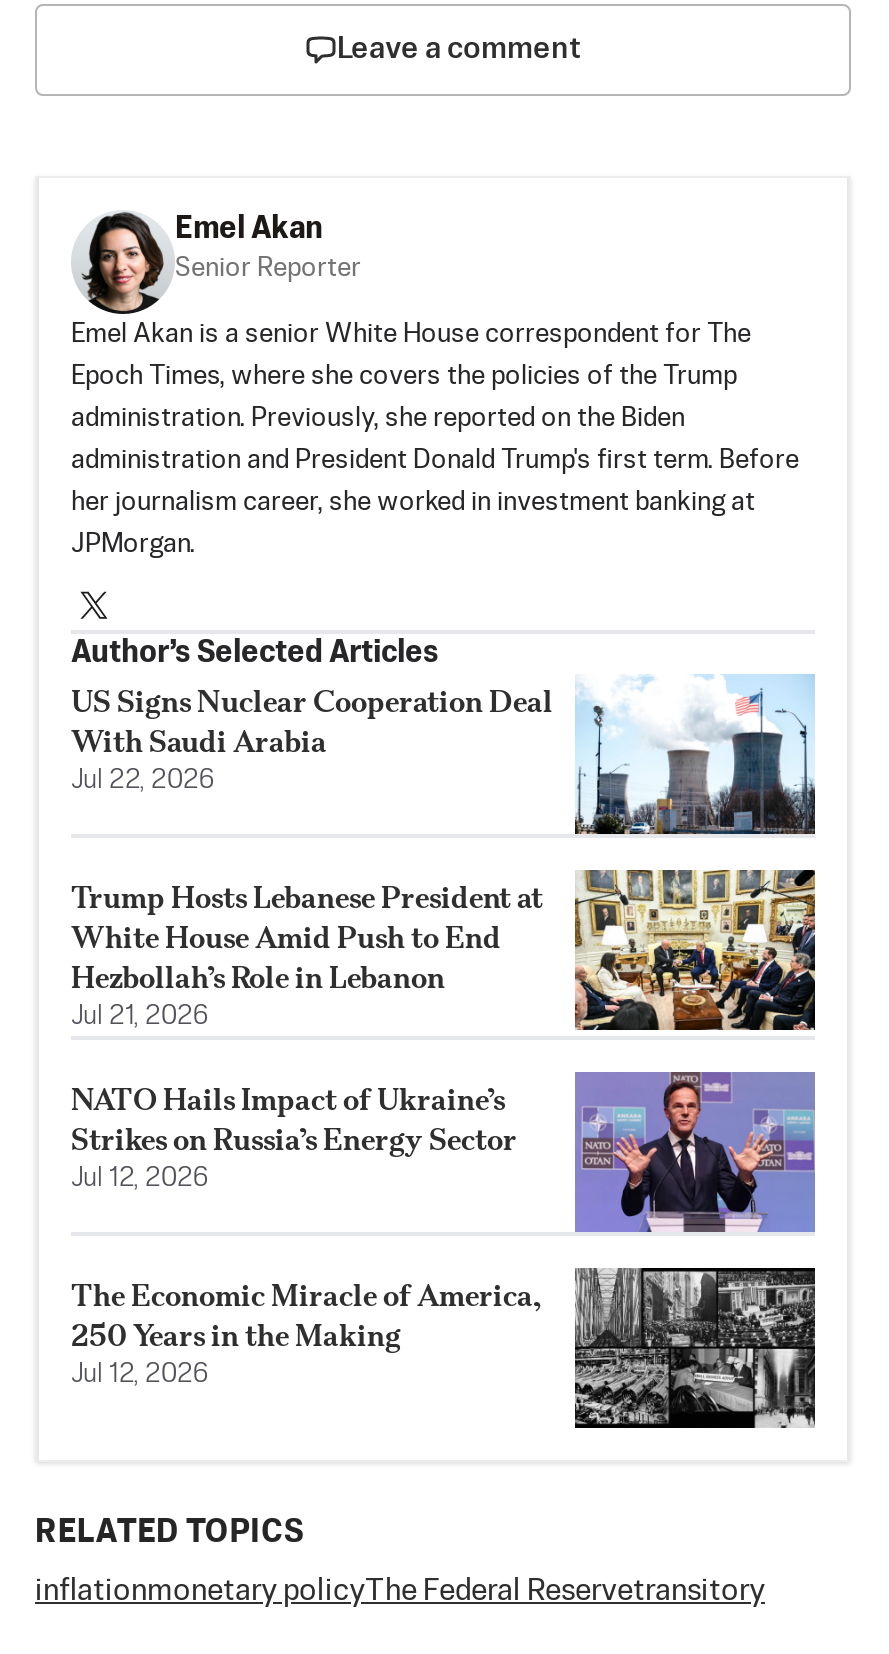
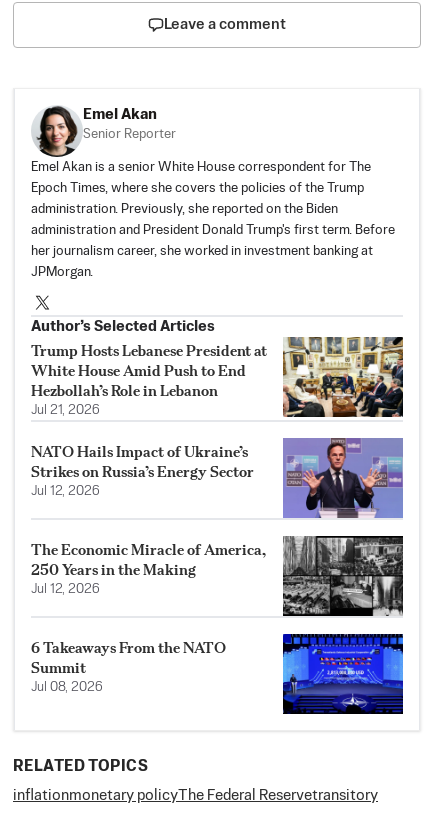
- [image]
- US Signs Nuclear Cooperation Deal
- With Saudi Arabia
- Jul 22, 2026

moved up: [image] | Trump Hosts Lebanese President at | White House Amid Push to End | ... | 250 Years in the Making | Jul 12, 2026

+ 6 Takeaways From the NATO
+ Summit
+ Jul 08, 2026

+ [image]
